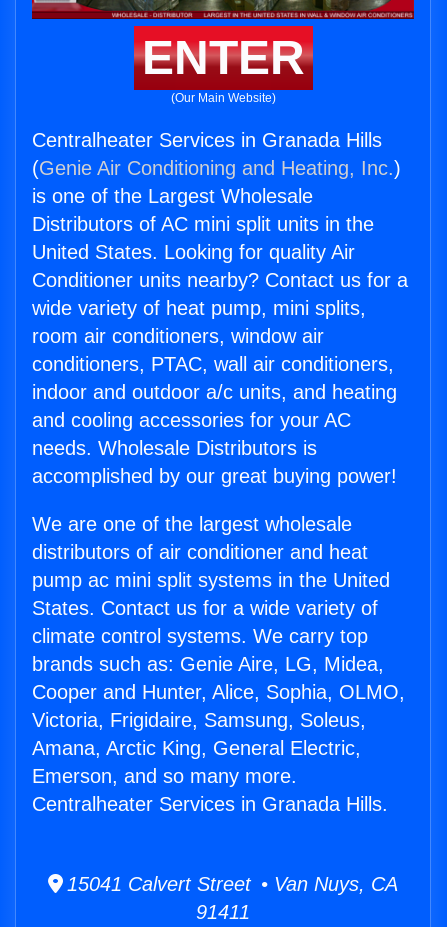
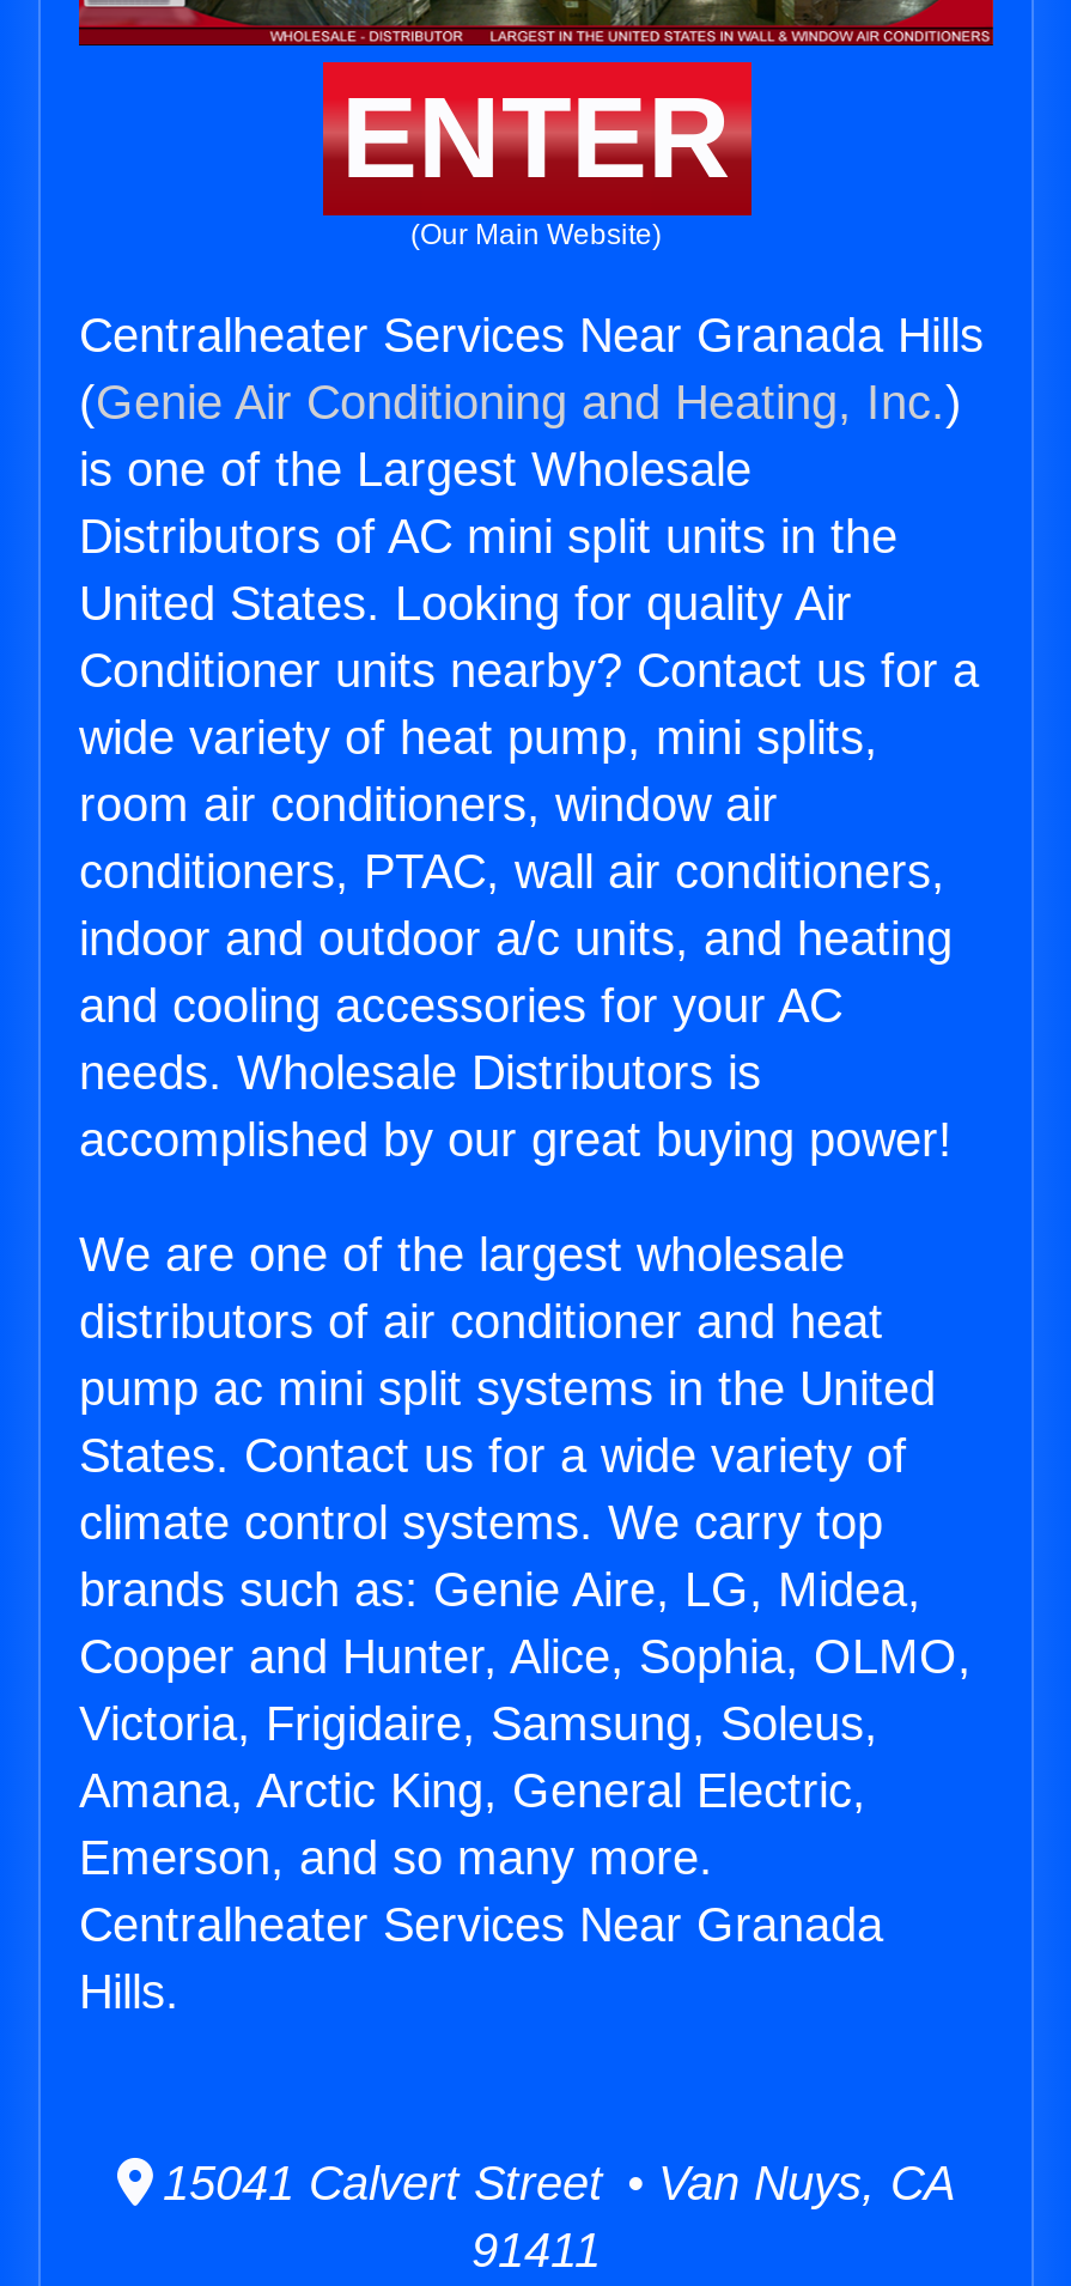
- Centralheater Services in Granada Hills
+ Centralheater Services Near Granada Hills

- Centralheater Services in Granada Hills.
+ Centralheater Services Near Granada
+ Hills.
